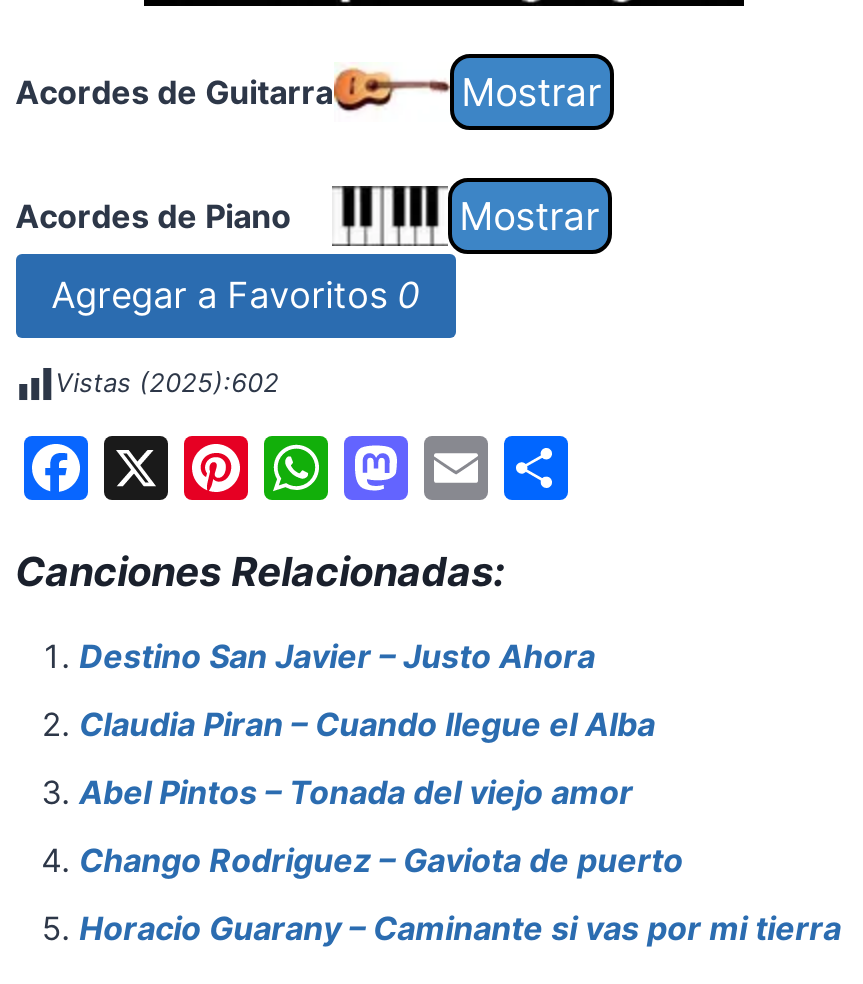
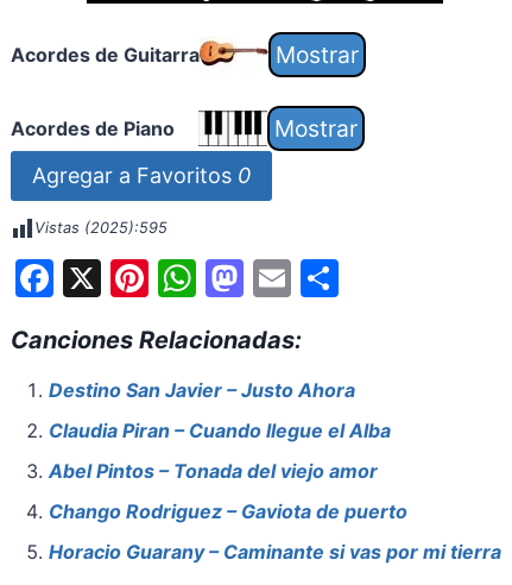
- Vistas (2025):602
+ Vistas (2025):595
